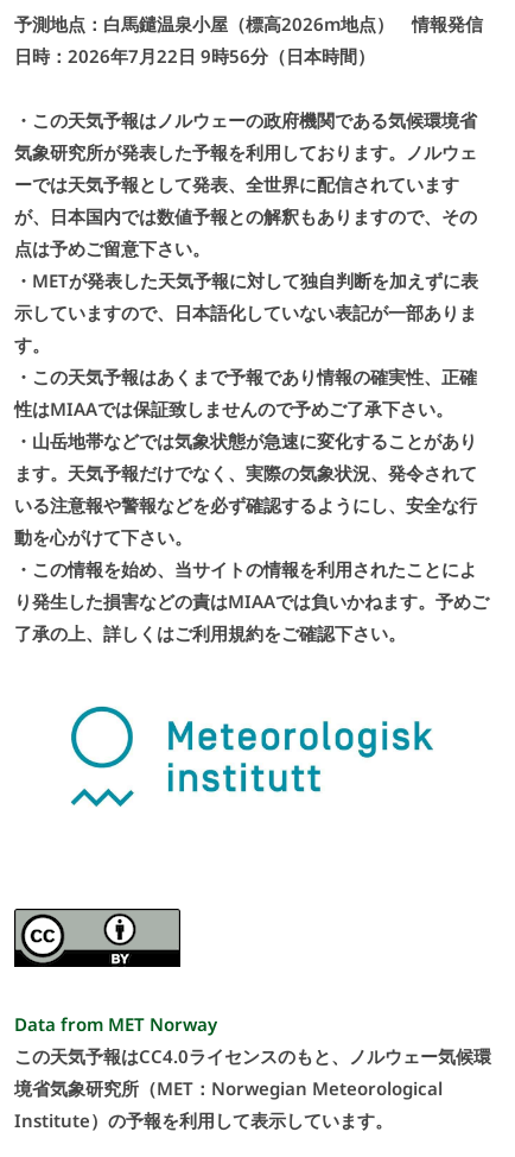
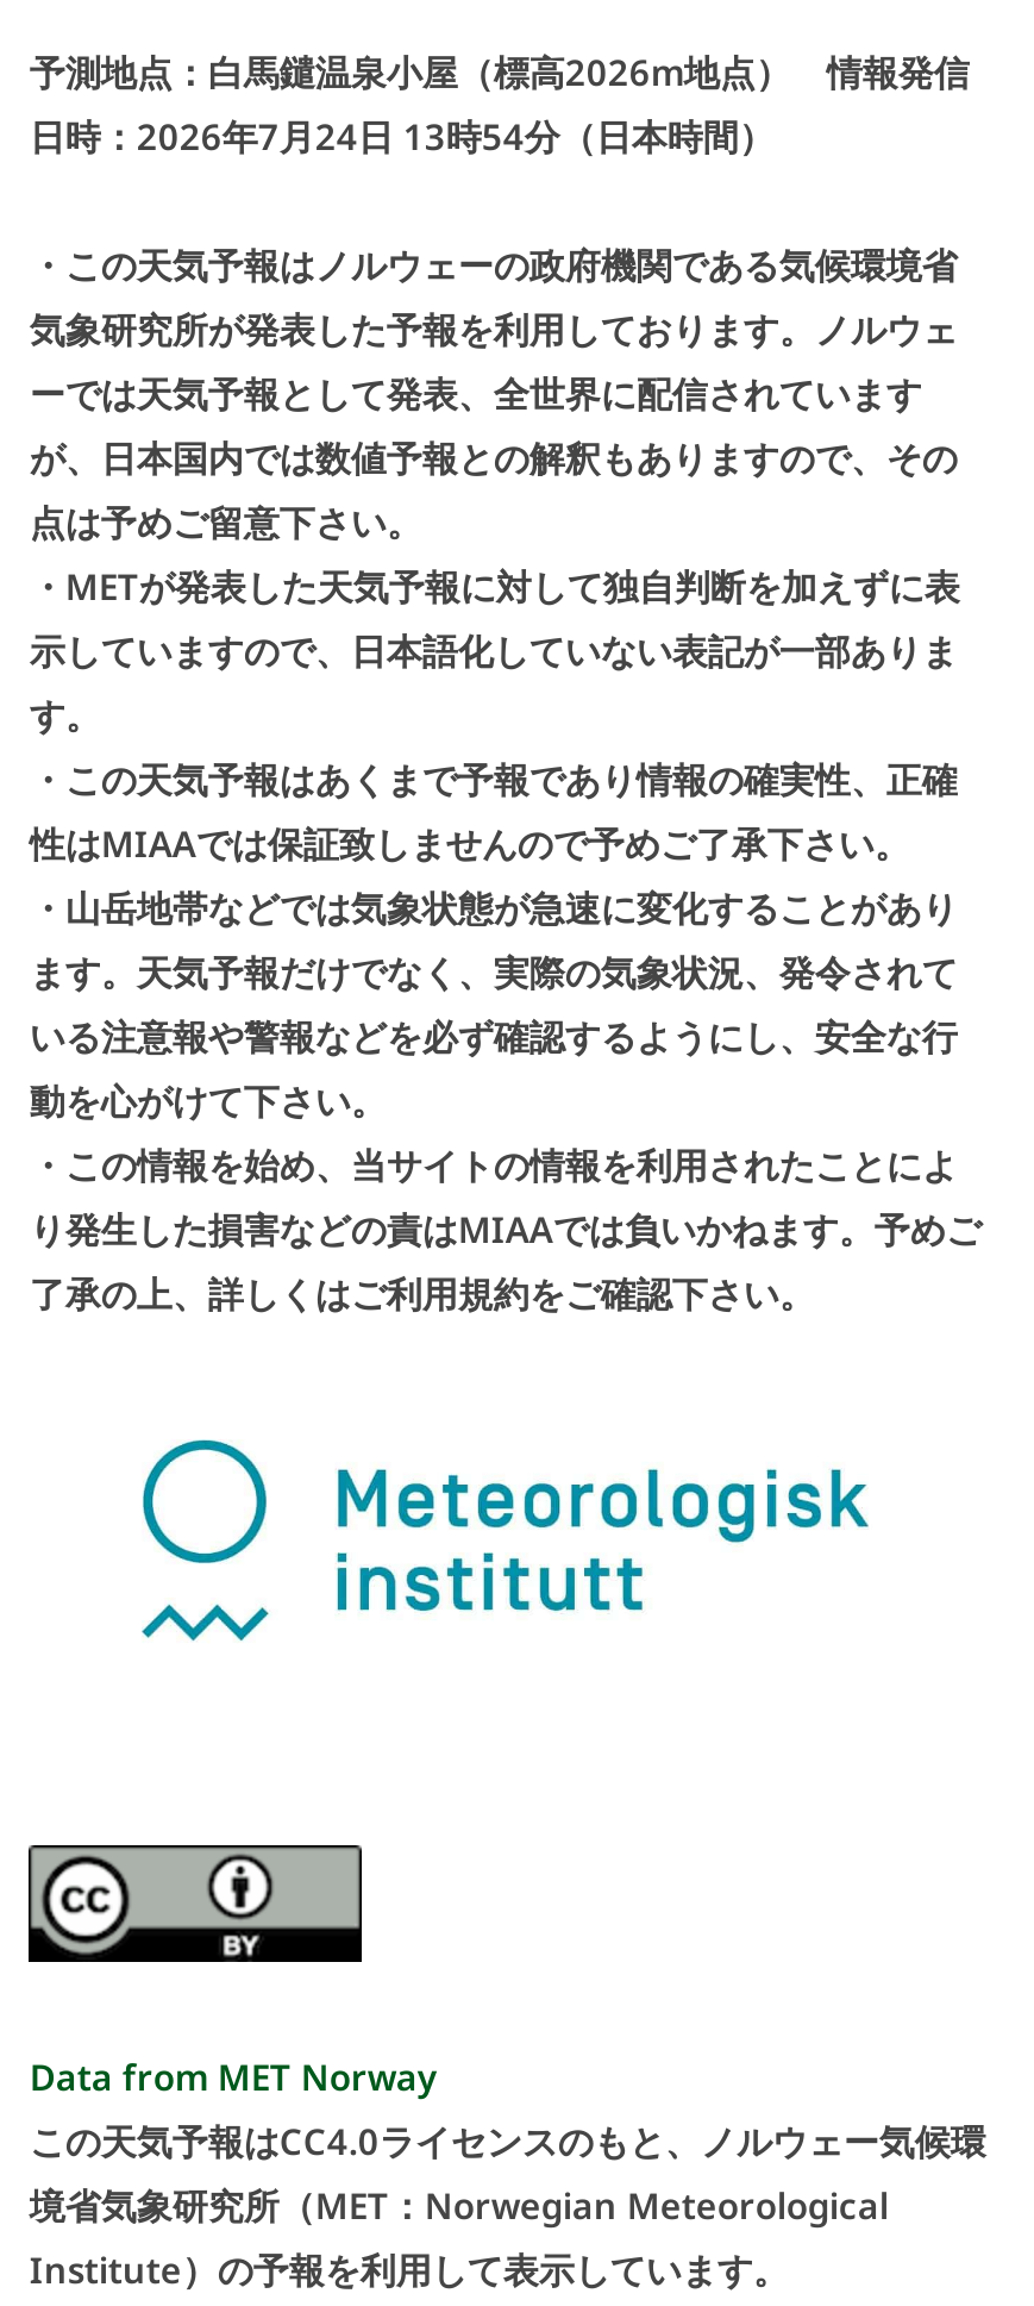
- 日時：2026年7月22日 9時56分（日本時間）
+ 日時：2026年7月24日 13時54分（日本時間）
